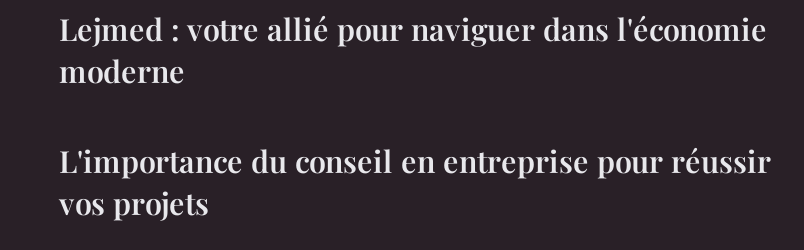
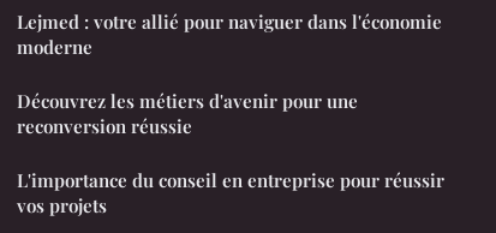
+ Découvrez les métiers d'avenir pour une
+ reconversion réussie
